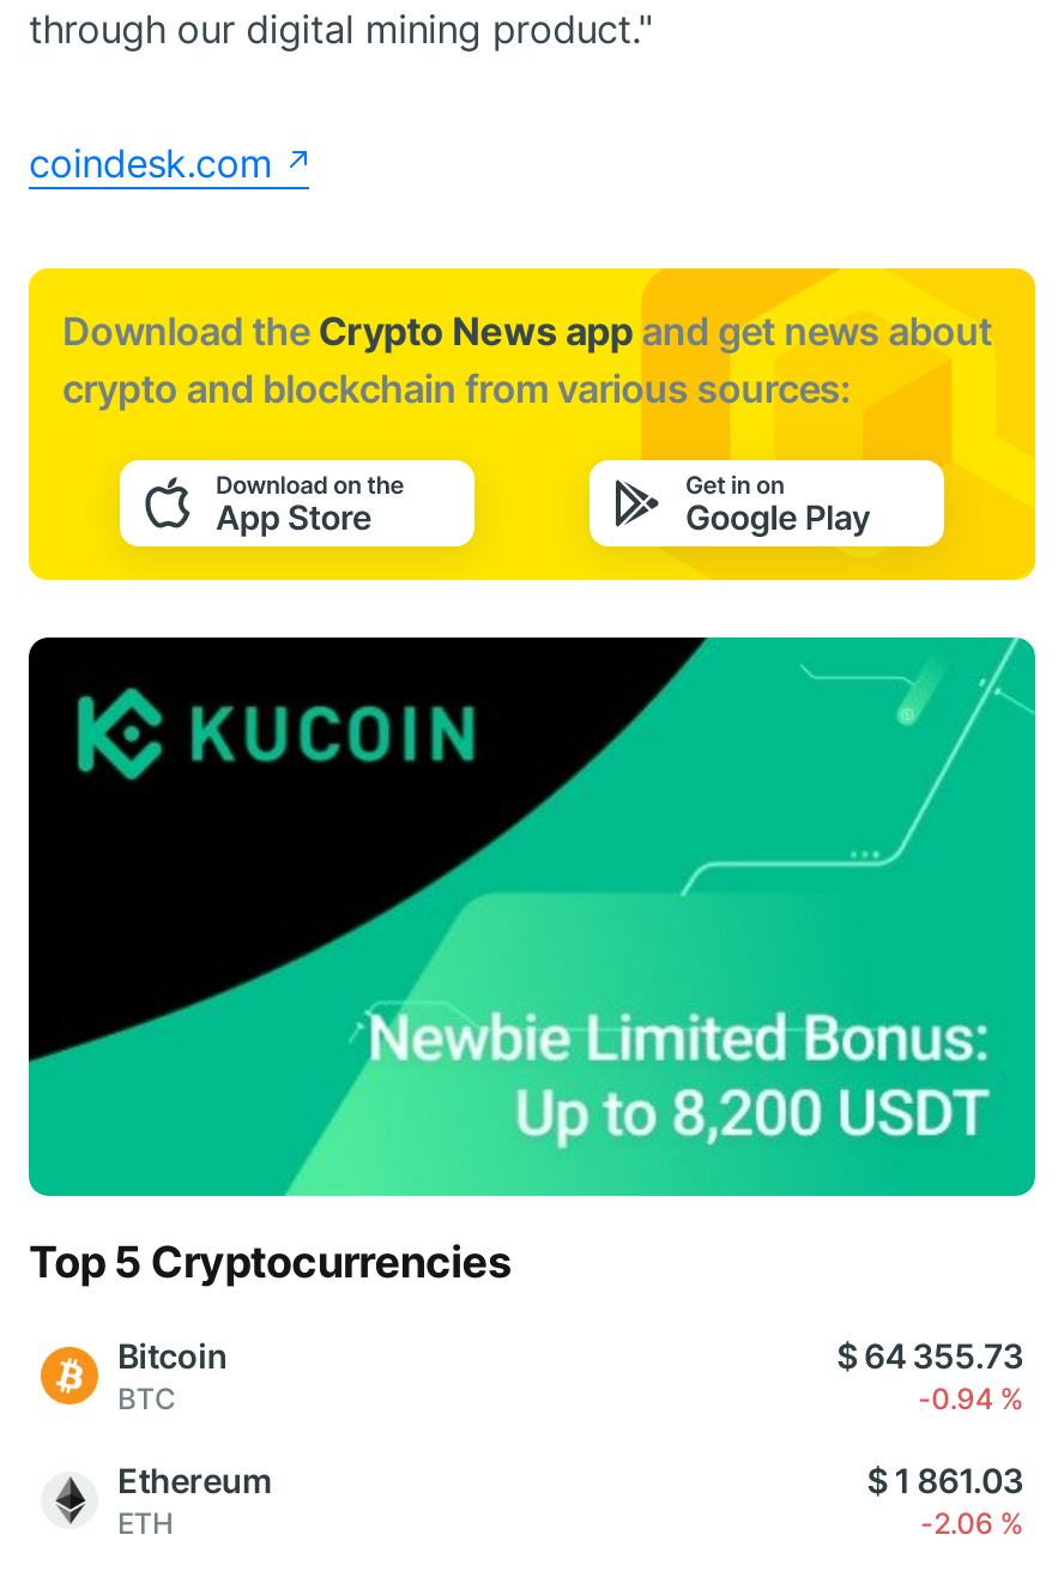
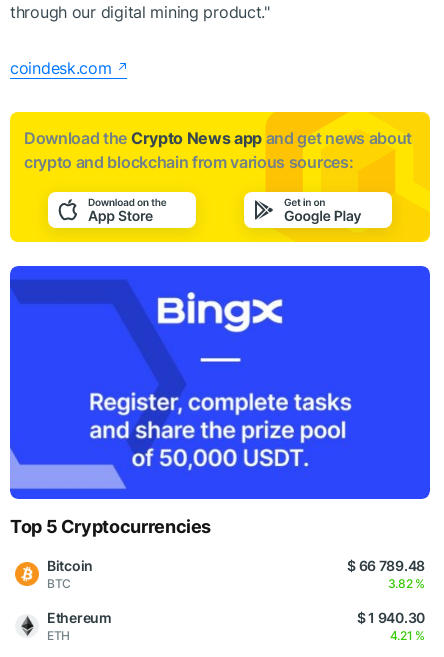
- [image]
+ [image]

- $ 64 355.73
+ $ 66 789.48

- -0.94 %
+ 3.82 %

- $ 1 861.03
+ $ 1 940.30

- -2.06 %
+ 4.21 %
